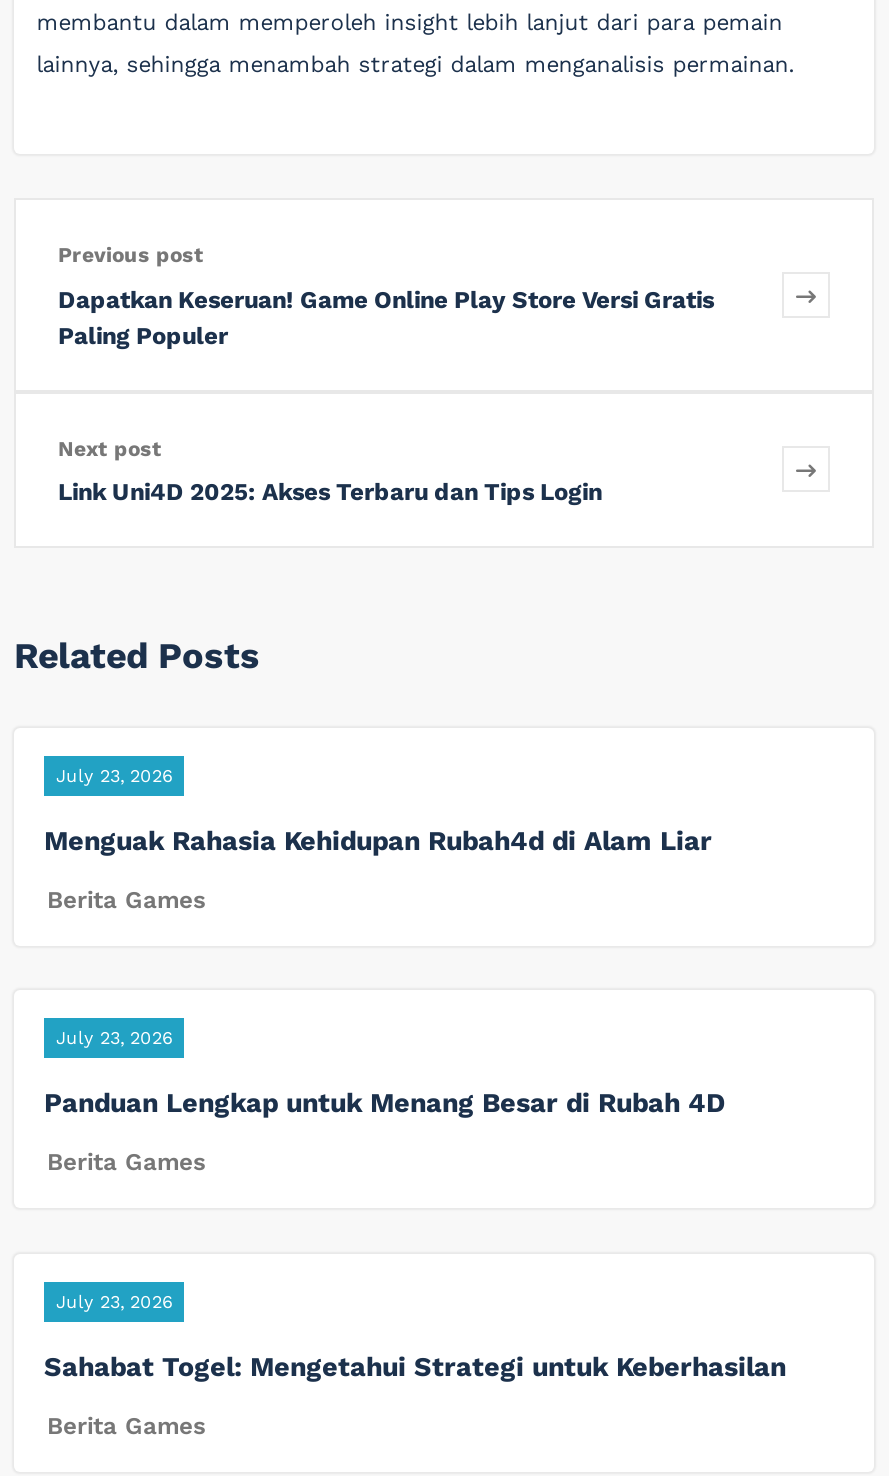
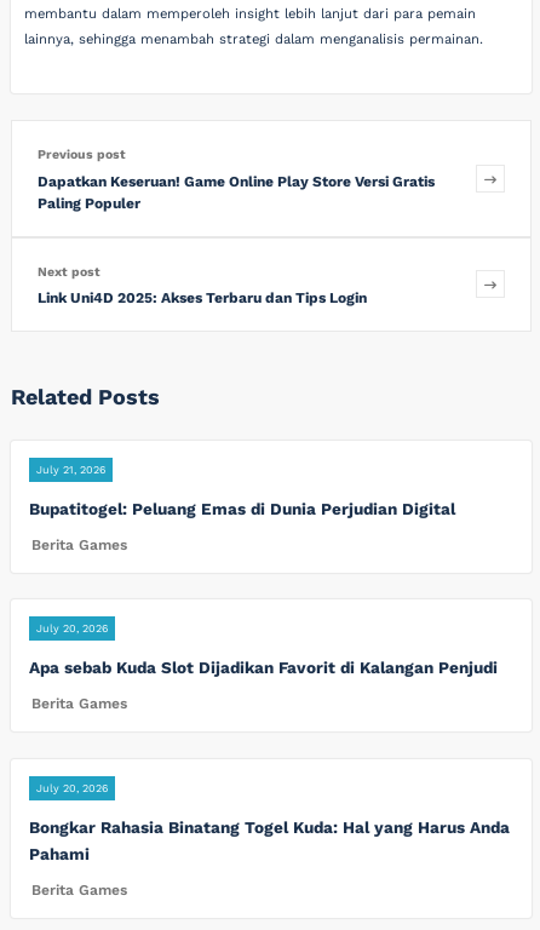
- July 23, 2026
+ July 21, 2026

- Menguak Rahasia Kehidupan Rubah4d di Alam Liar
+ Bupatitogel: Peluang Emas di Dunia Perjudian Digital

- July 23, 2026
+ July 20, 2026

- Panduan Lengkap untuk Menang Besar di Rubah 4D
+ Apa sebab Kuda Slot Dijadikan Favorit di Kalangan Penjudi

- July 23, 2026
+ July 20, 2026

- Sahabat Togel: Mengetahui Strategi untuk Keberhasilan
+ Bongkar Rahasia Binatang Togel Kuda: Hal yang Harus Anda
+ Pahami
